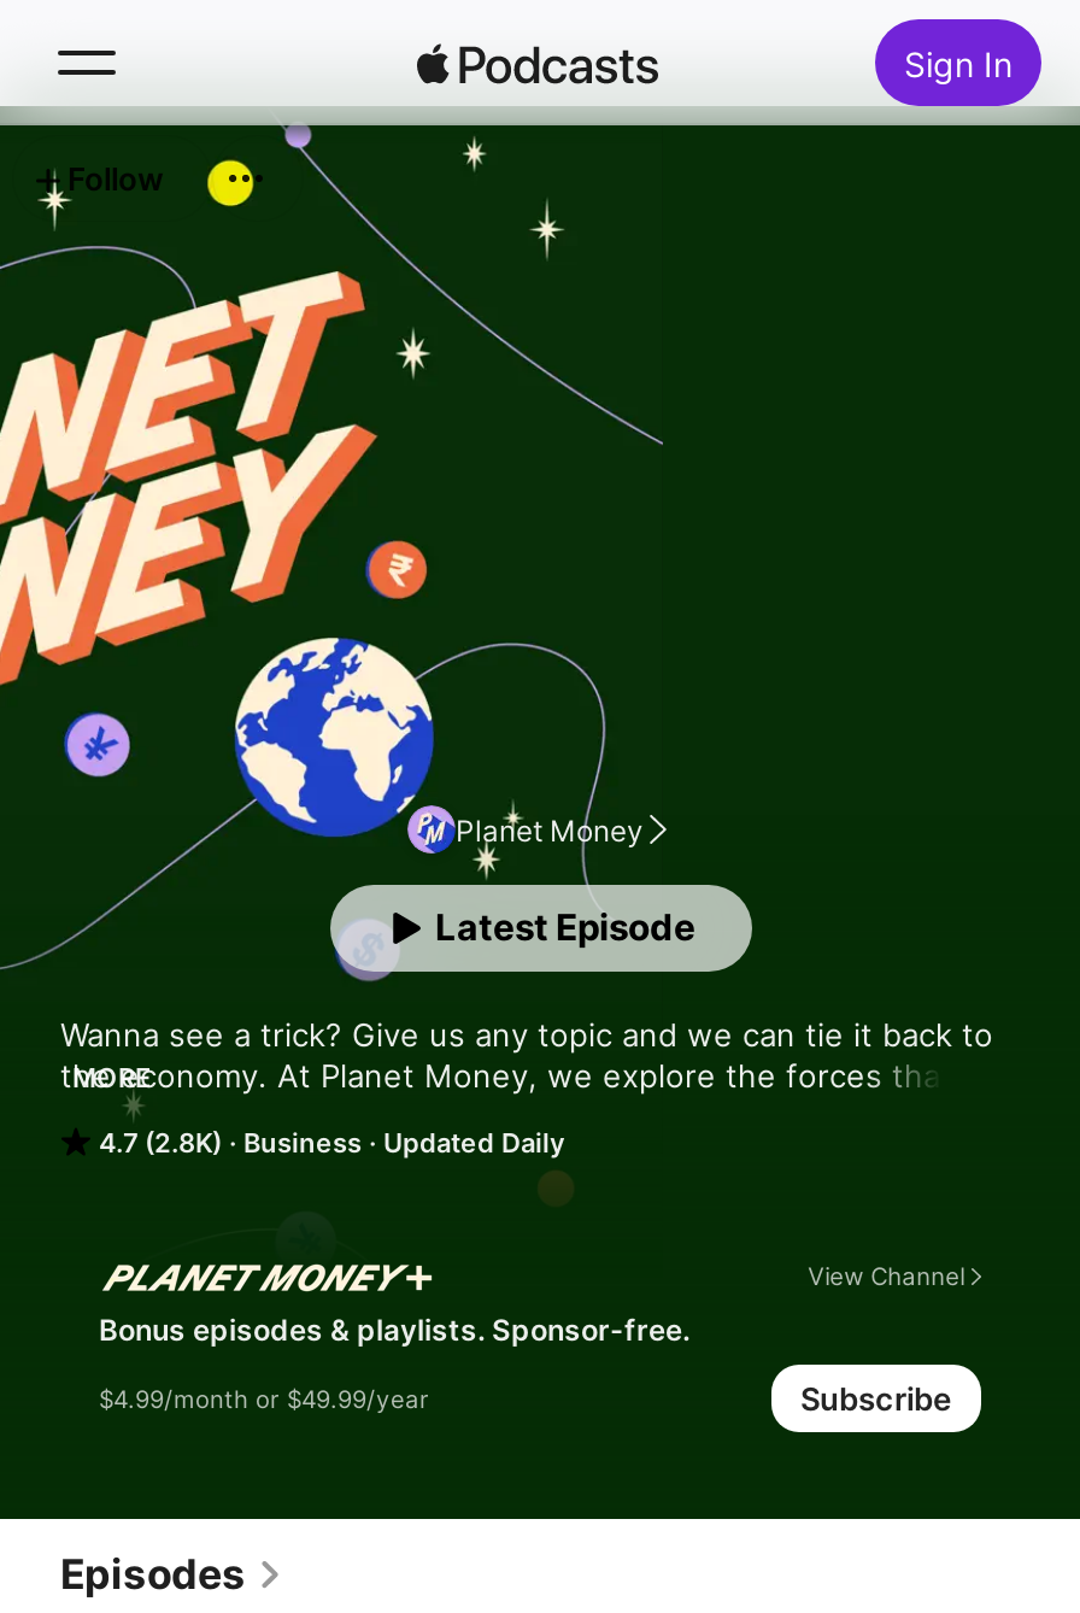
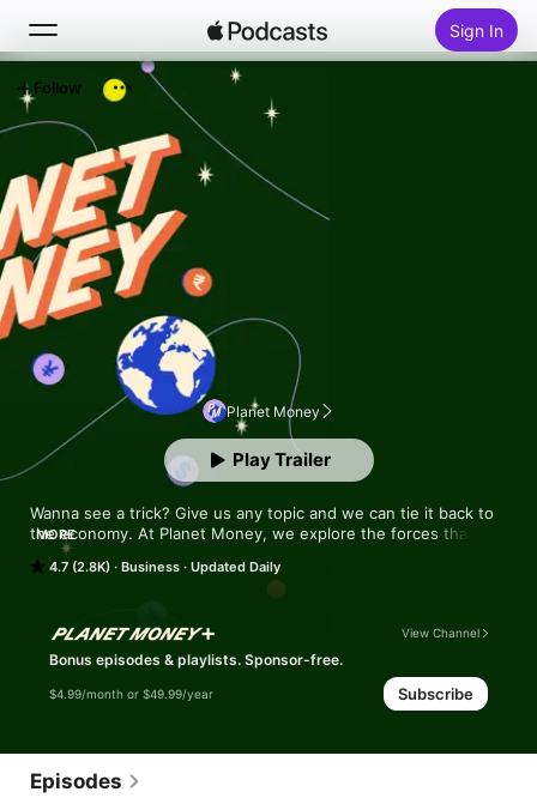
- Latest Episode
+ Play Trailer
